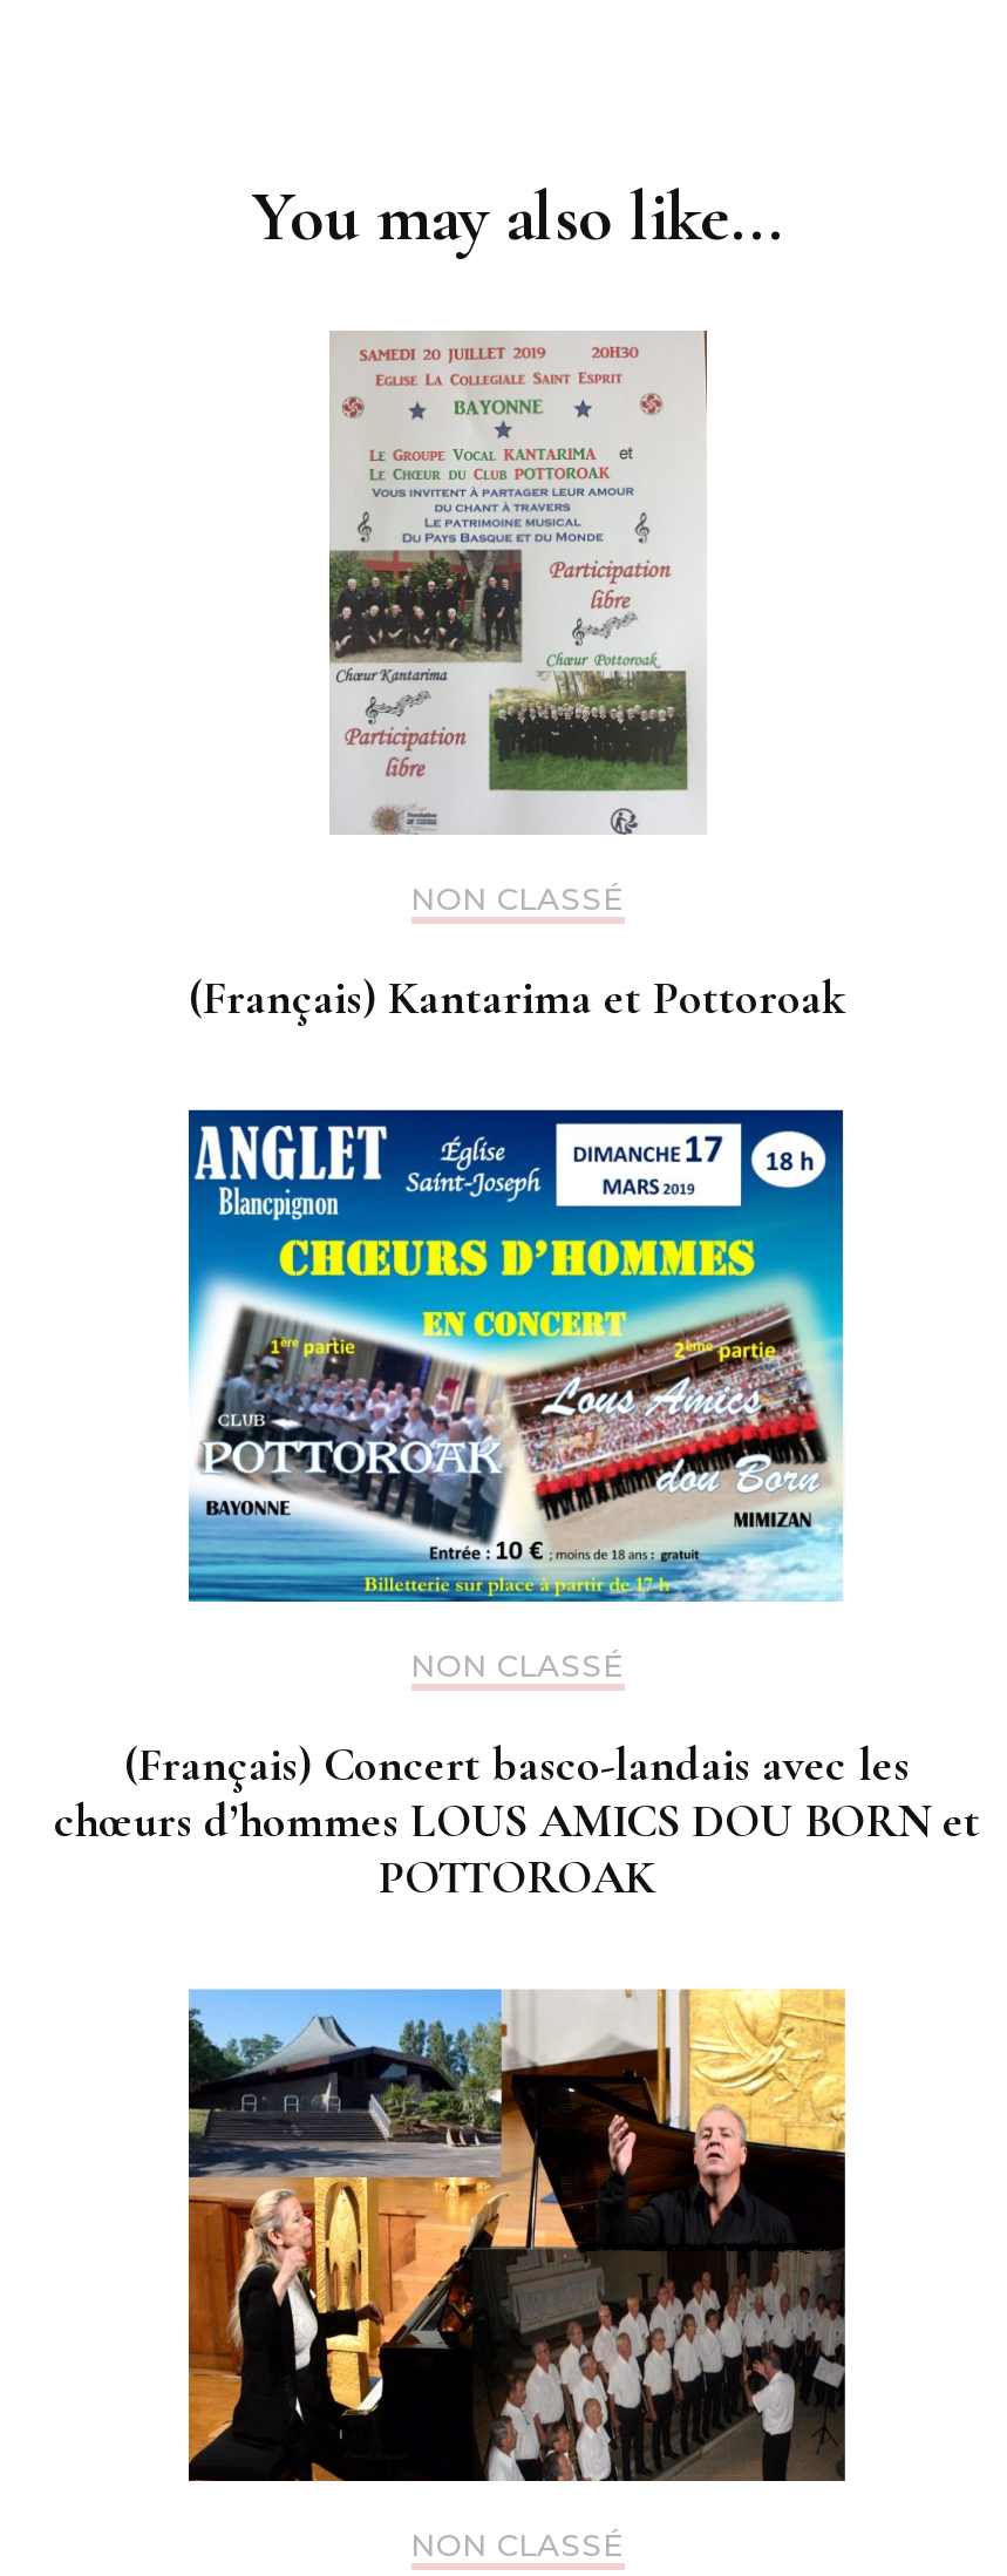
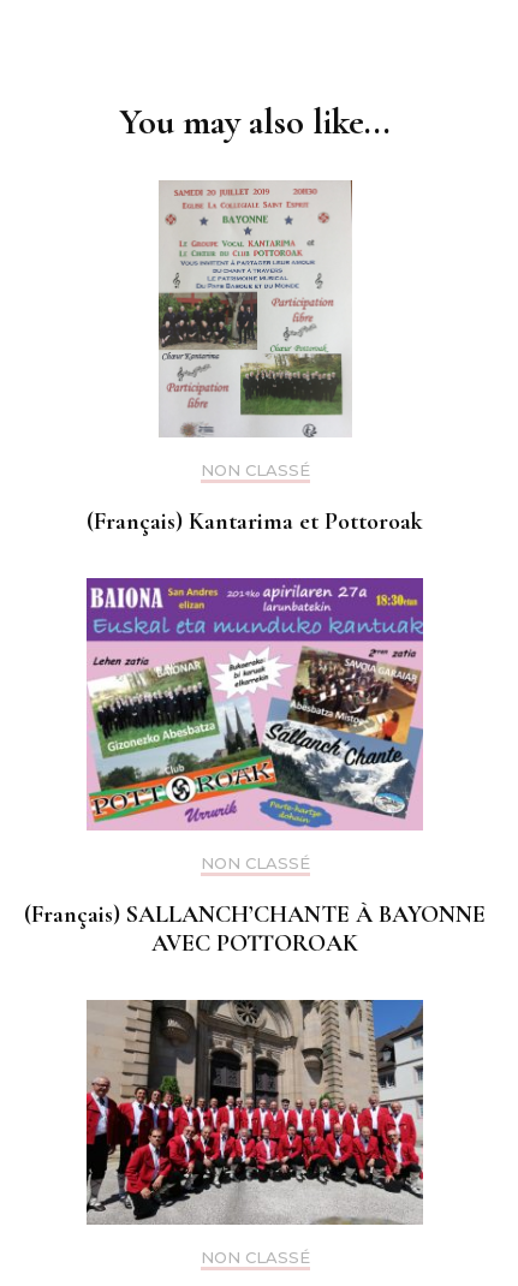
- [image]
+ [image]

- (Français) Concert basco-landais avec les
- chœurs d’hommes LOUS AMICS DOU BORN et
- POTTOROAK
+ (Français) SALLANCH’CHANTE À BAYONNE
+ AVEC POTTOROAK

- [image]
+ [image]
